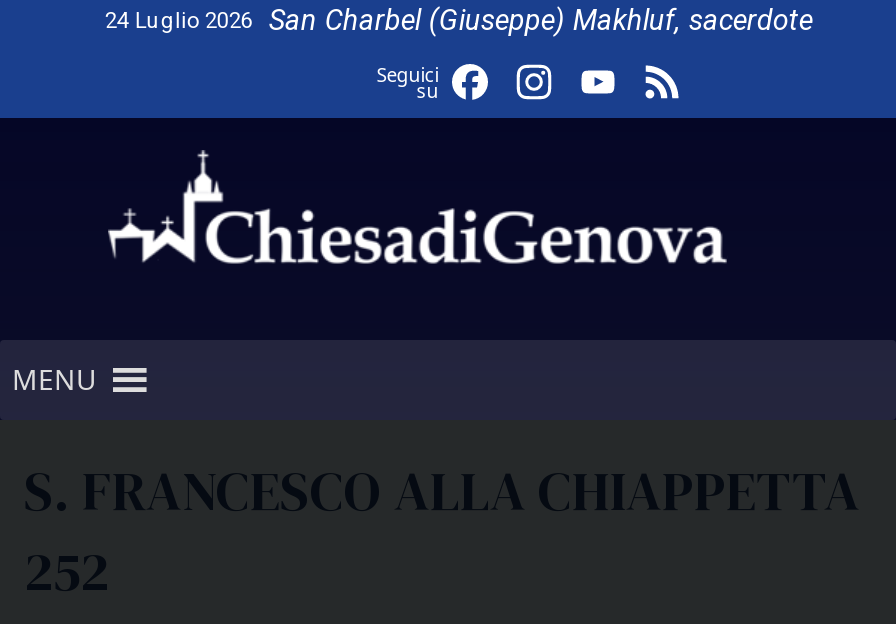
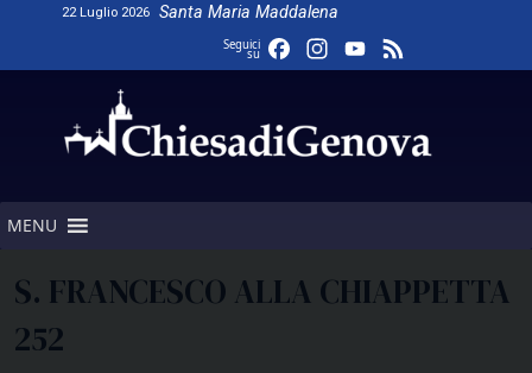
- 24 Luglio 2026
- San Charbel (Giuseppe) Makhluf, sacerdote
+ 22 Luglio 2026
+ Santa Maria Maddalena
